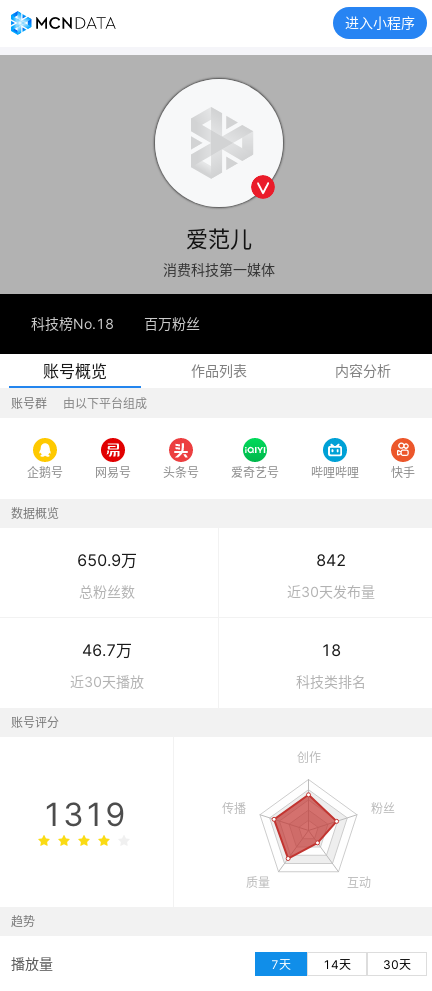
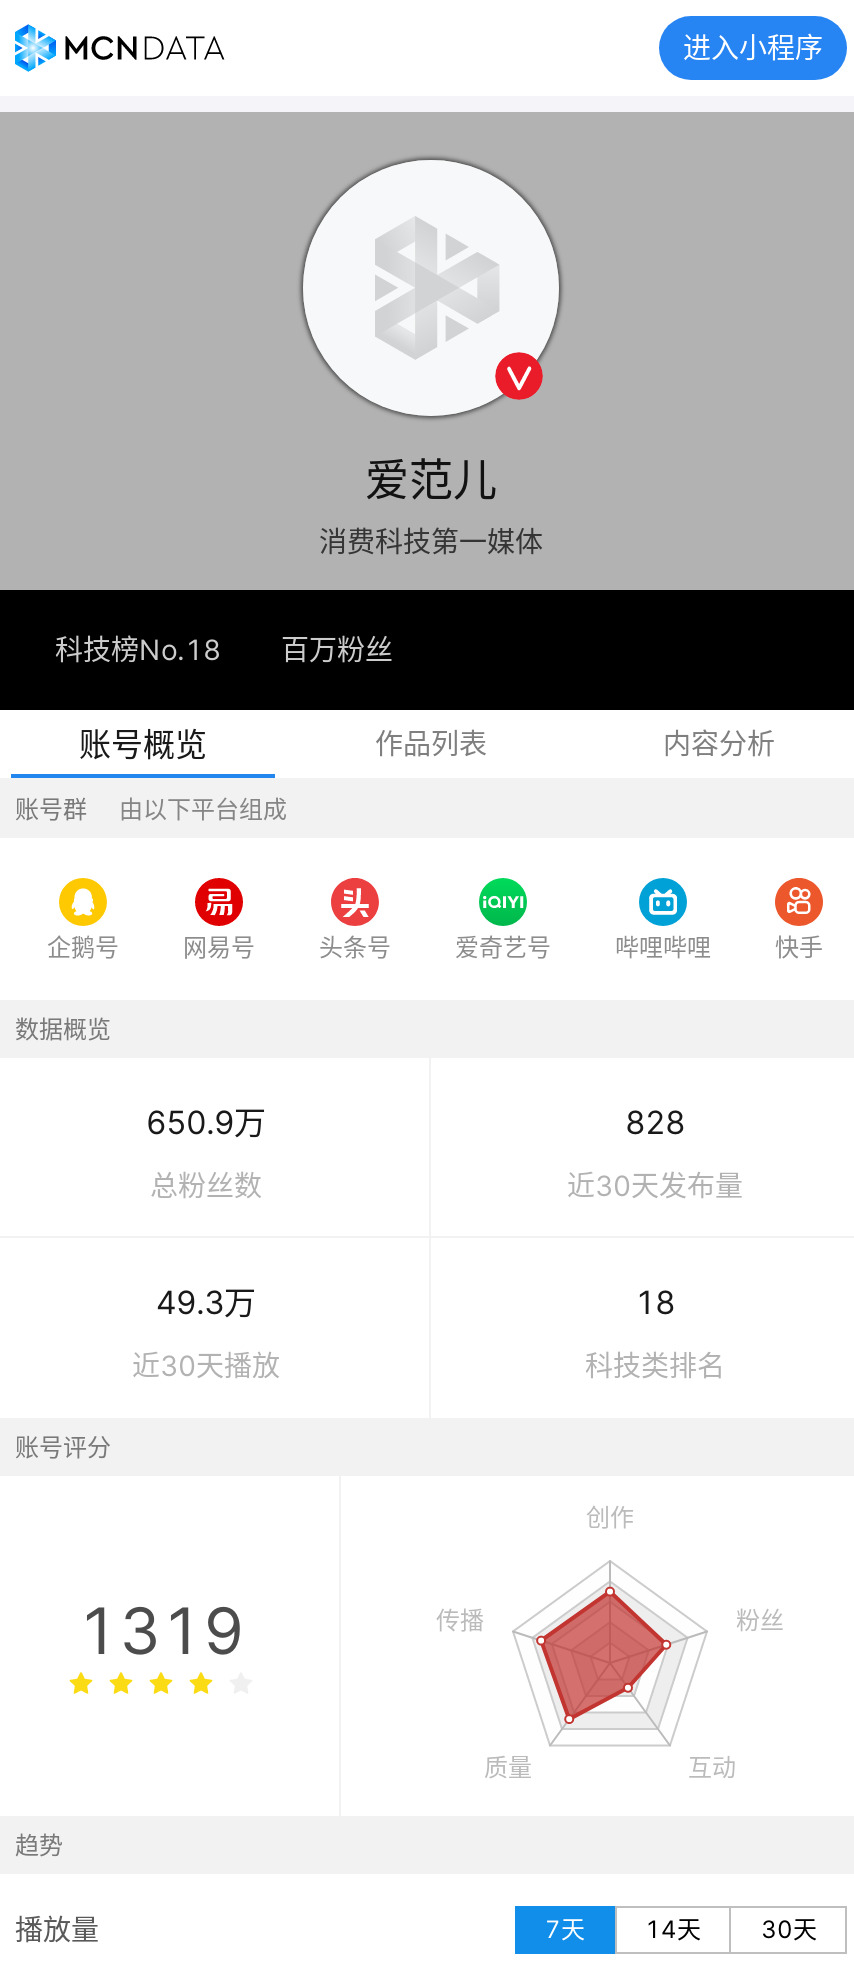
- 842
+ 828

- 46.7万
+ 49.3万
